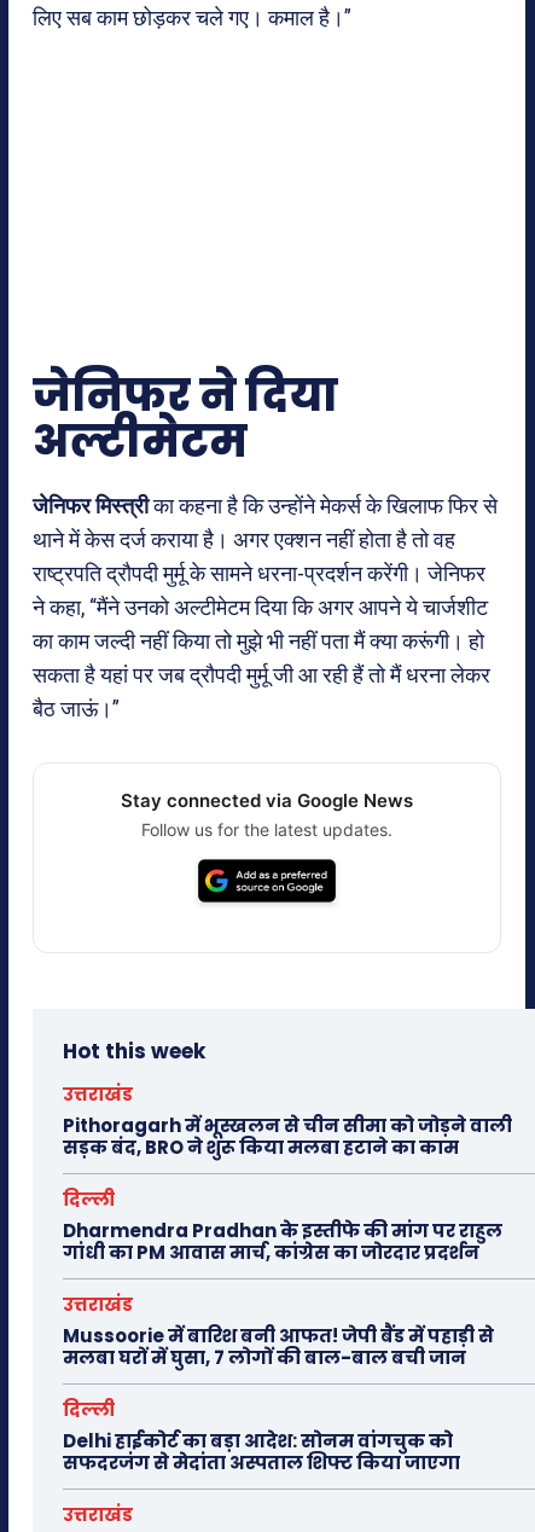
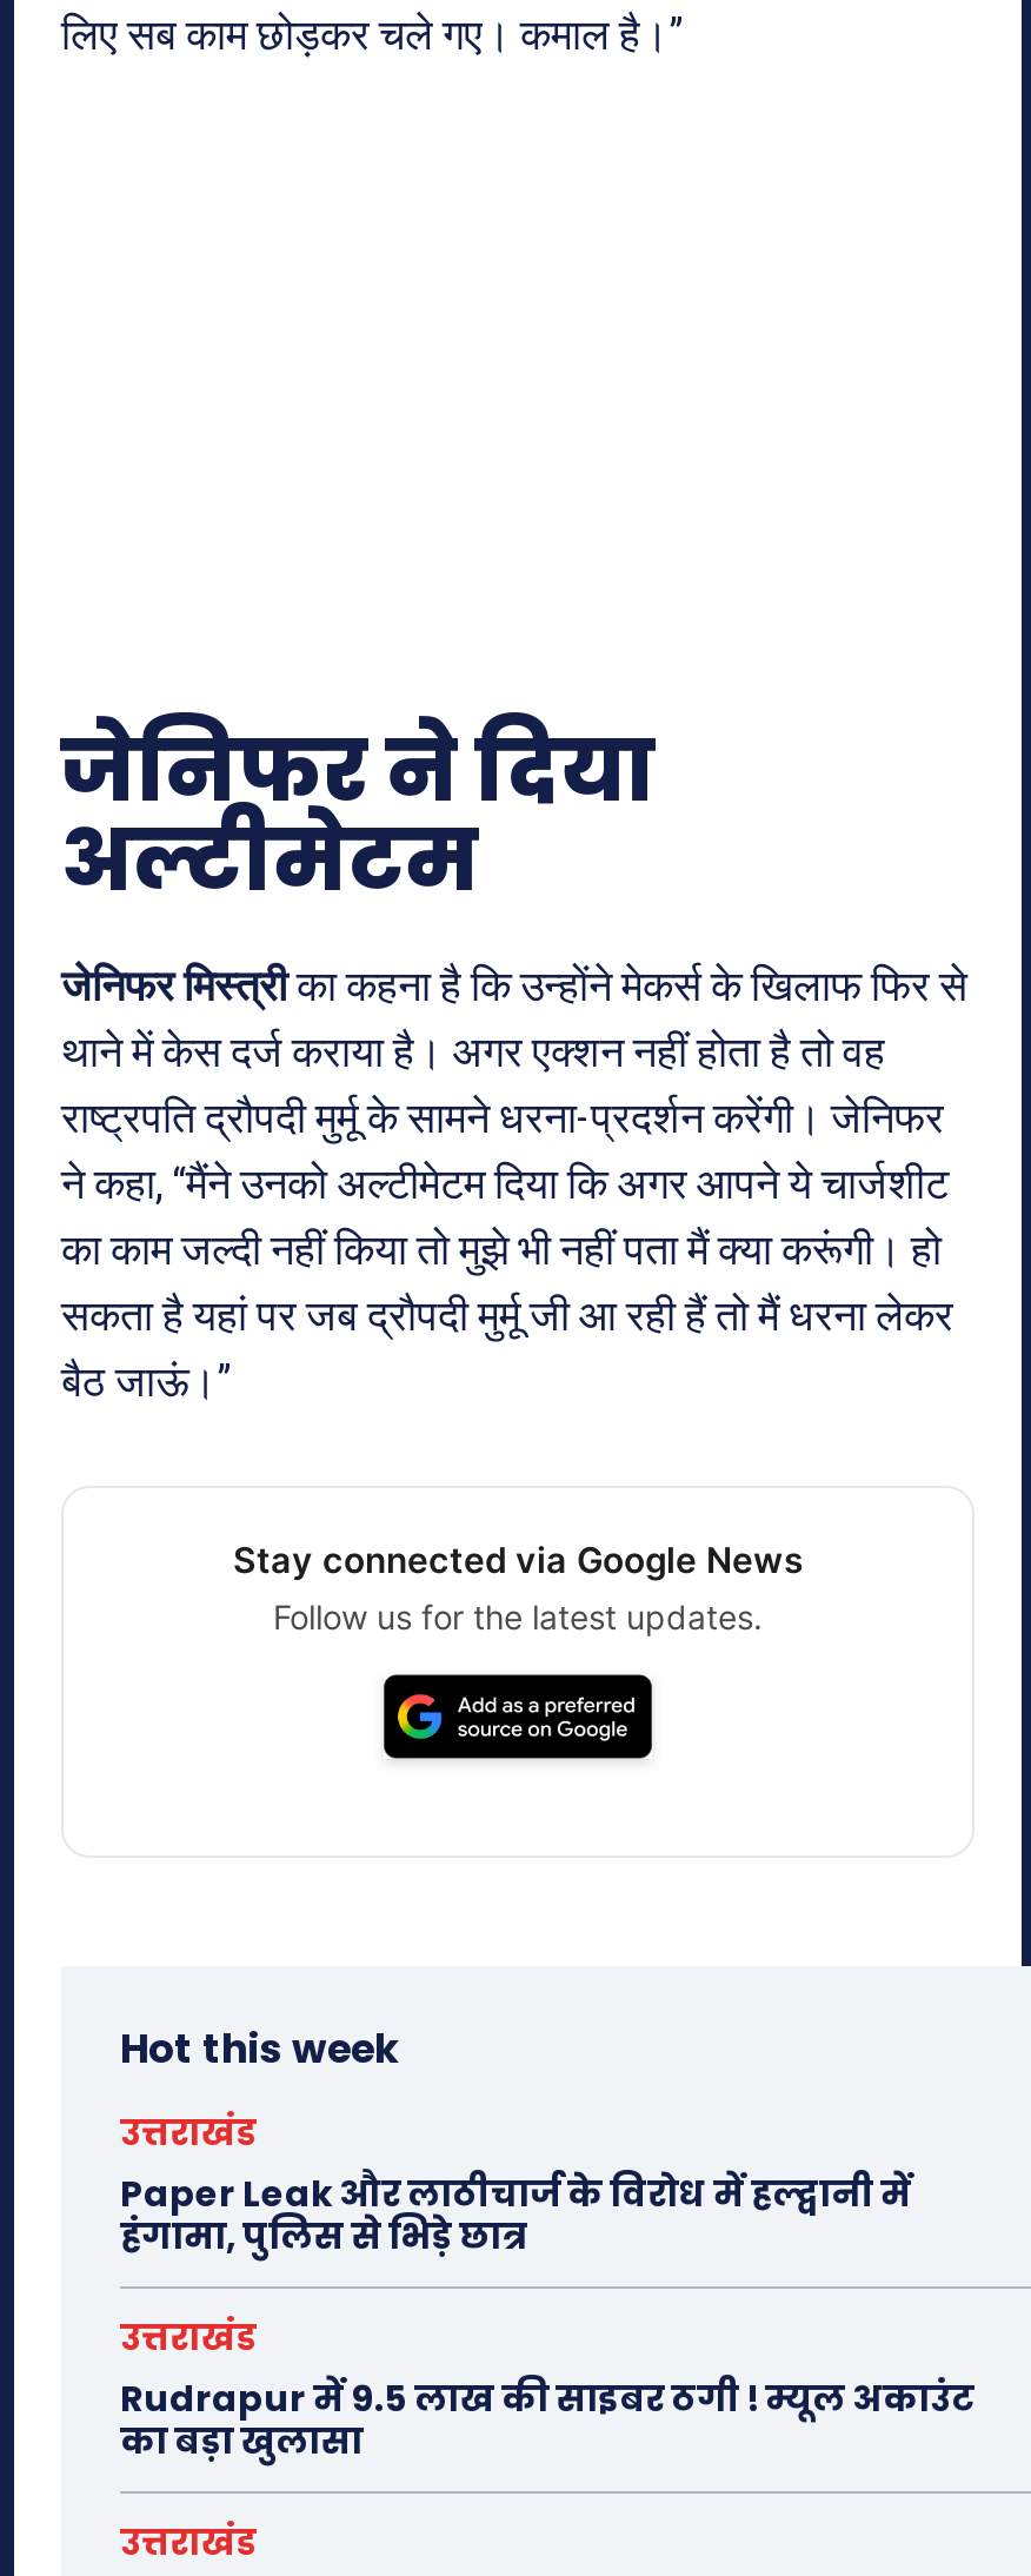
- Pithoragarh में भूस्खलन से चीन सीमा को जोड़ने वाली
- सड़क बंद, BRO ने शुरू किया मलबा हटाने का काम
- दिल्ली
- Dharmendra Pradhan के इस्तीफे की मांग पर राहुल
- गांधी का PM आवास मार्च, कांग्रेस का जोरदार प्रदर्शन
+ Paper Leak और लाठीचार्ज के विरोध में हल्द्वानी में
+ हंगामा, पुलिस से भिड़े छात्र

- Mussoorie में बारिश बनी आफत! जेपी बैंड में पहाड़ी से
- मलबा घरों में घुसा, 7 लोगों की बाल-बाल बची जान
- दिल्ली
- Delhi हाईकोर्ट का बड़ा आदेश: सोनम वांगचुक को
- सफदरजंग से मेदांता अस्पताल शिफ्ट किया जाएगा
+ Rudrapur में 9.5 लाख की साइबर ठगी ! म्यूल अकाउंट
+ का बड़ा खुलासा
